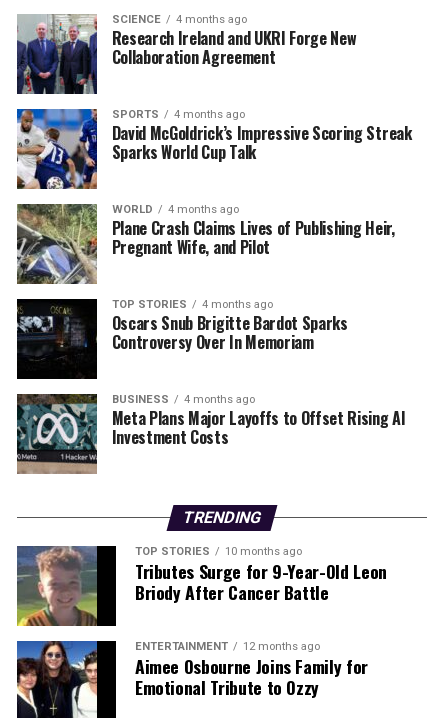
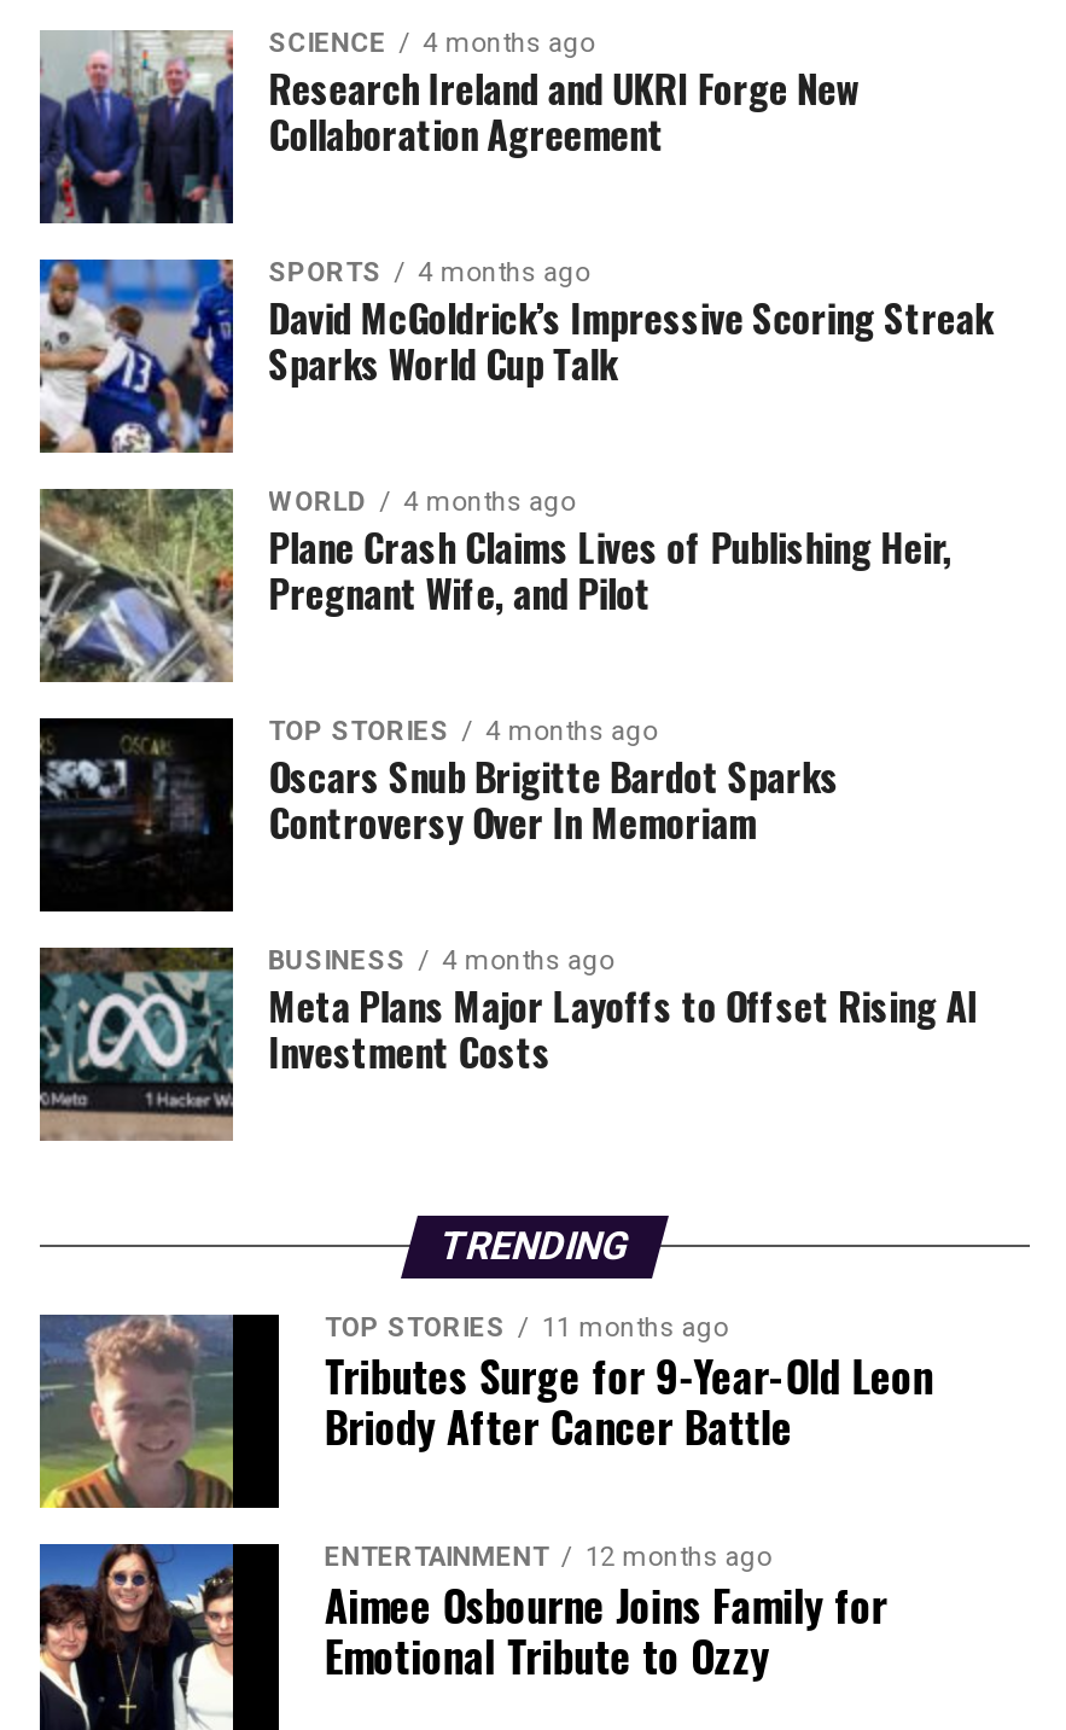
- TOP STORIES 10 months ago
+ TOP STORIES 11 months ago
